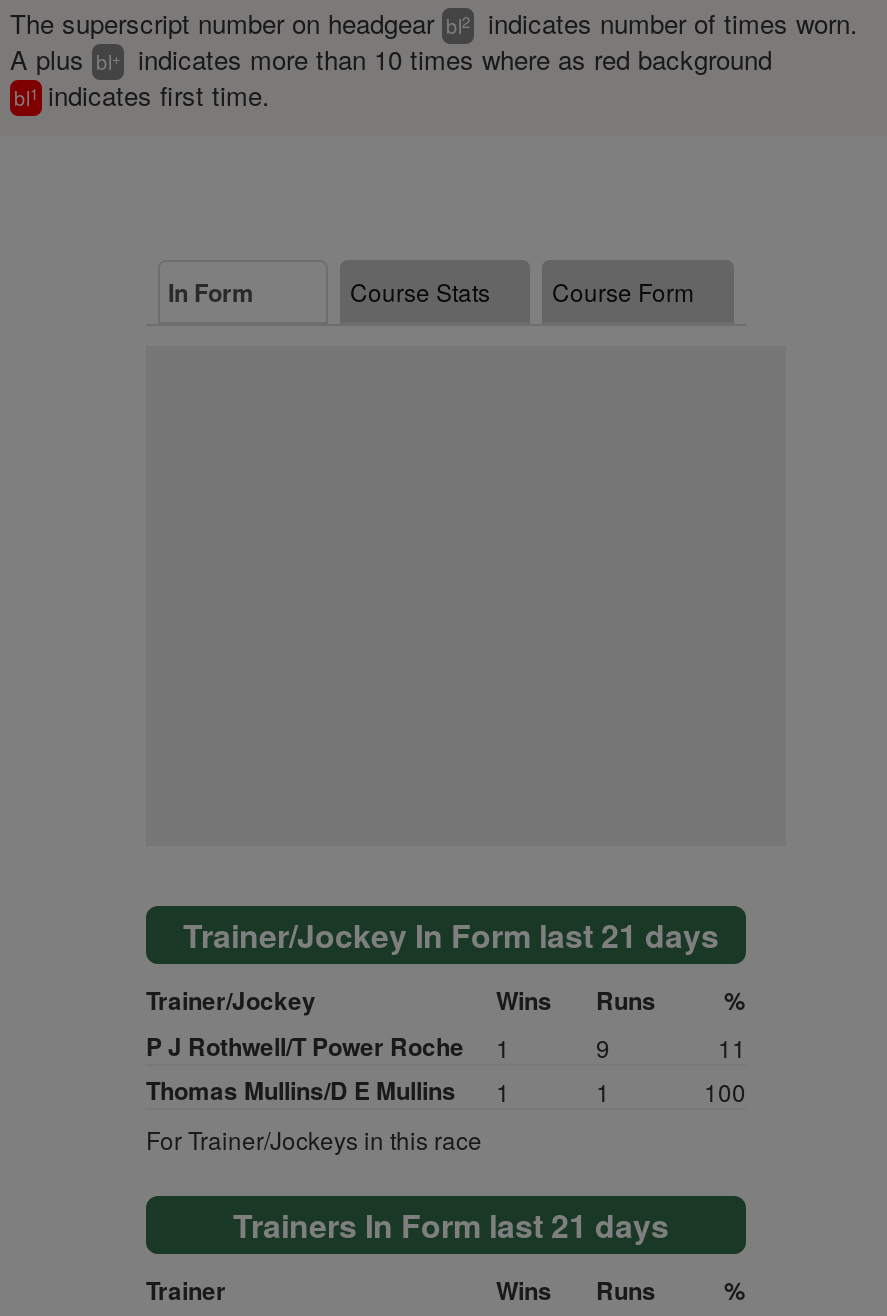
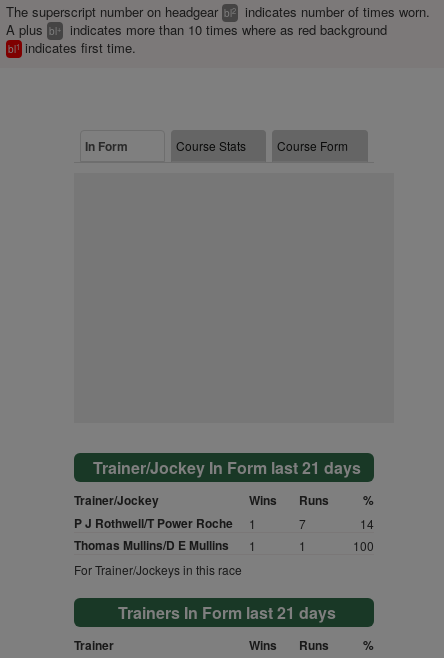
- 9
+ 7

- 11
+ 14
